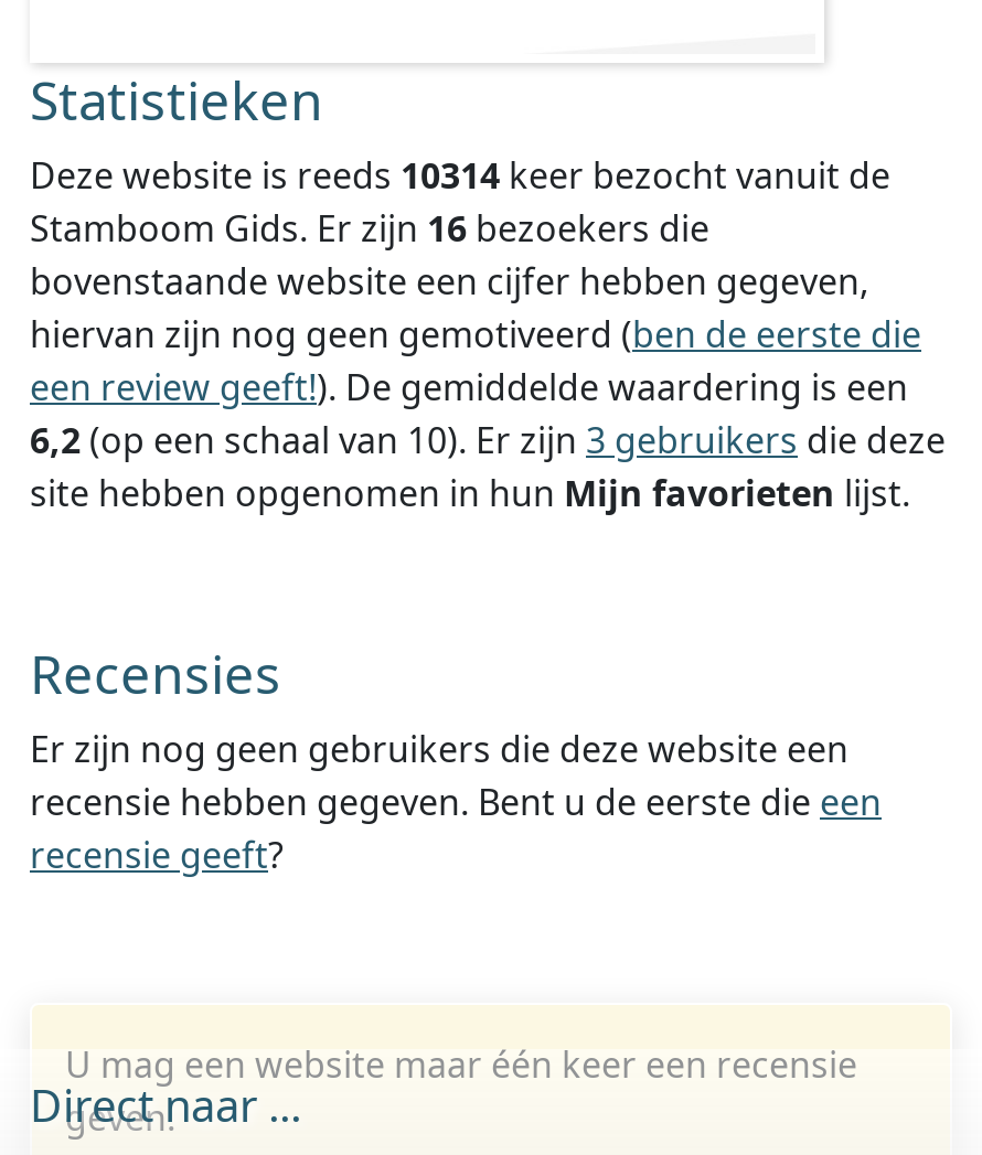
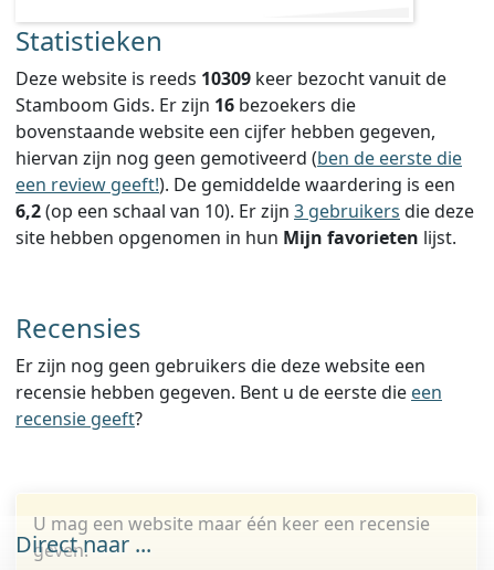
- Deze website is reeds 10314 keer bezocht vanuit de
+ Deze website is reeds 10309 keer bezocht vanuit de
